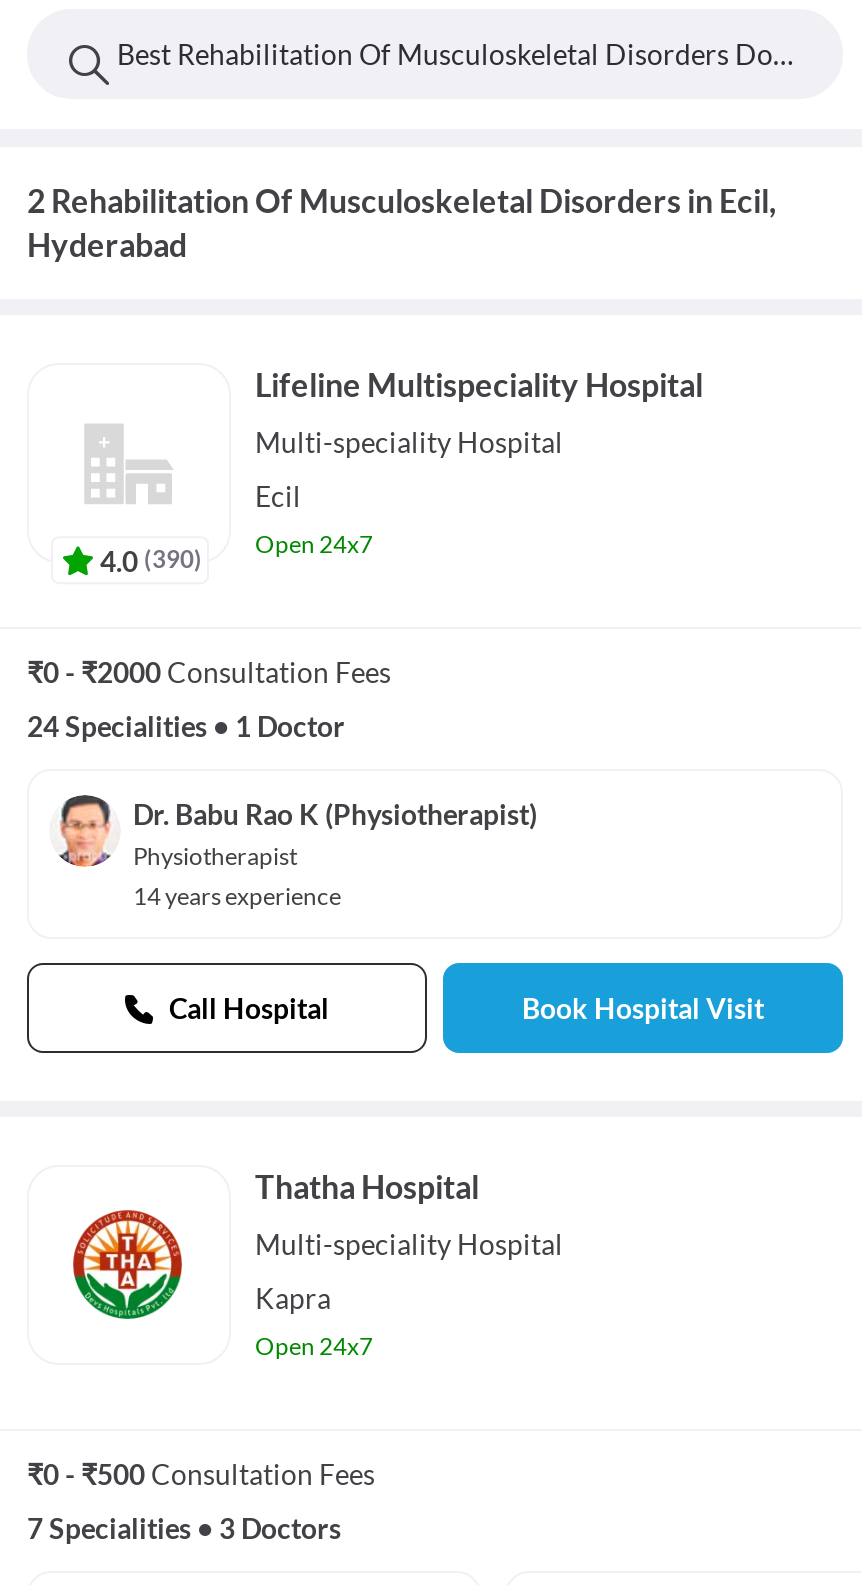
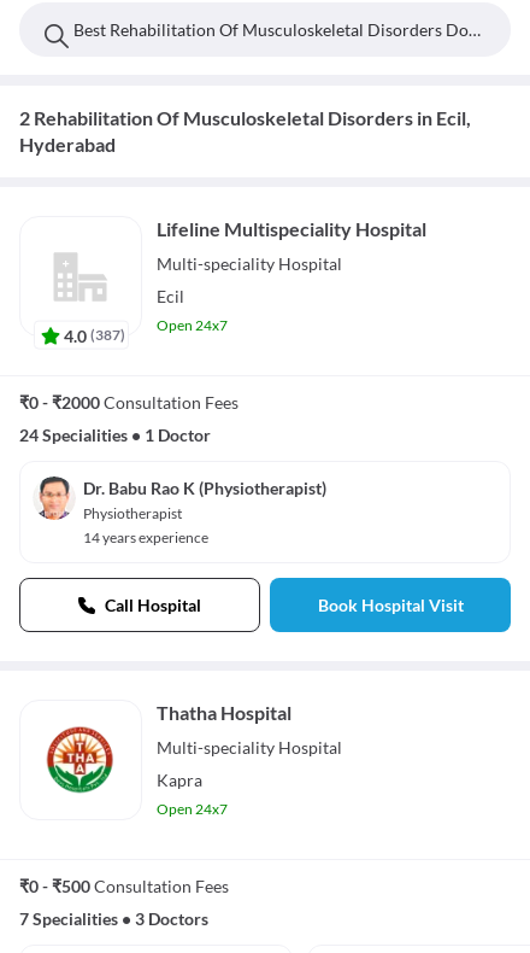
- 4.0 (390) Open 24x7
+ 4.0 (387) Open 24x7
